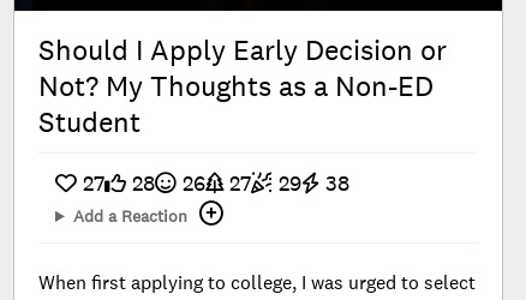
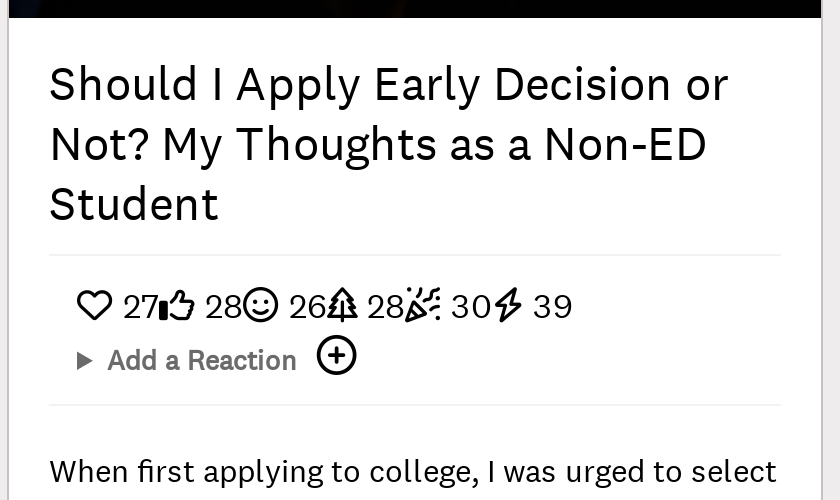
- 27
+ 28

- 29
+ 30

- 38
+ 39
